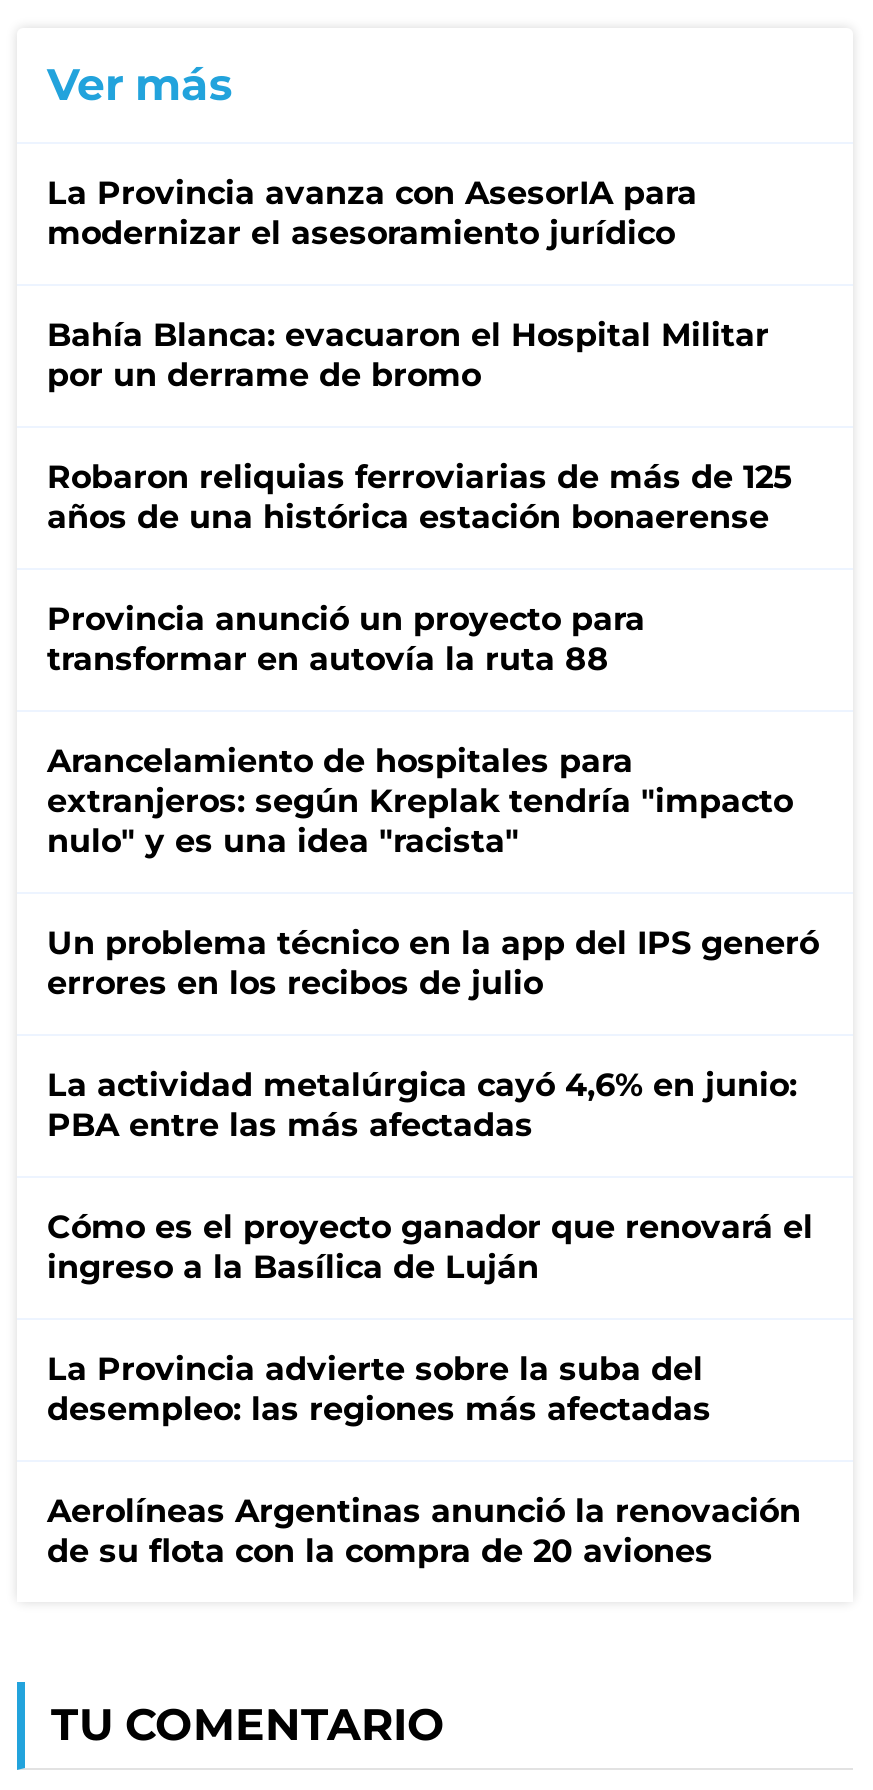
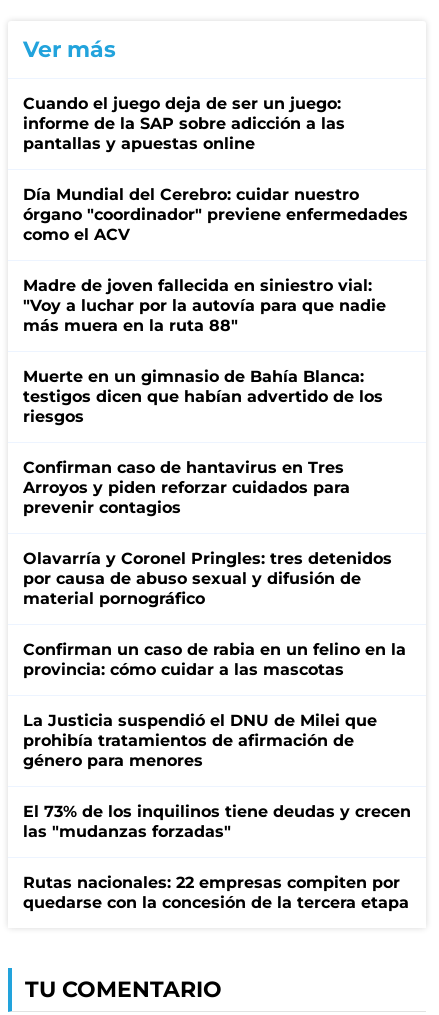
- La Provincia avanza con AsesorIA para
- modernizar el asesoramiento jurídico
+ Cuando el juego deja de ser un juego:
+ informe de la SAP sobre adicción a las
+ pantallas y apuestas online

- Bahía Blanca: evacuaron el Hospital Militar
- por un derrame de bromo
+ Día Mundial del Cerebro: cuidar nuestro
+ órgano "coordinador" previene enfermedades
+ como el ACV

- Robaron reliquias ferroviarias de más de 125
- años de una histórica estación bonaerense
+ Madre de joven fallecida en siniestro vial:
+ "Voy a luchar por la autovía para que nadie
+ más muera en la ruta 88"

- Provincia anunció un proyecto para
- transformar en autovía la ruta 88
+ Muerte en un gimnasio de Bahía Blanca:
+ testigos dicen que habían advertido de los
+ riesgos

- Arancelamiento de hospitales para
- extranjeros: según Kreplak tendría "impacto
- nulo" y es una idea "racista"
+ Confirman caso de hantavirus en Tres
+ Arroyos y piden reforzar cuidados para
+ prevenir contagios

- Un problema técnico en la app del IPS generó
- errores en los recibos de julio
+ Olavarría y Coronel Pringles: tres detenidos
+ por causa de abuso sexual y difusión de
+ material pornográfico

- La actividad metalúrgica cayó 4,6% en junio:
- PBA entre las más afectadas
+ Confirman un caso de rabia en un felino en la
+ provincia: cómo cuidar a las mascotas

- Cómo es el proyecto ganador que renovará el
- ingreso a la Basílica de Luján
+ La Justicia suspendió el DNU de Milei que
+ prohibía tratamientos de afirmación de
+ género para menores

- La Provincia advierte sobre la suba del
- desempleo: las regiones más afectadas
+ El 73% de los inquilinos tiene deudas y crecen
+ las "mudanzas forzadas"

- Aerolíneas Argentinas anunció la renovación
- de su flota con la compra de 20 aviones
+ Rutas nacionales: 22 empresas compiten por
+ quedarse con la concesión de la tercera etapa
